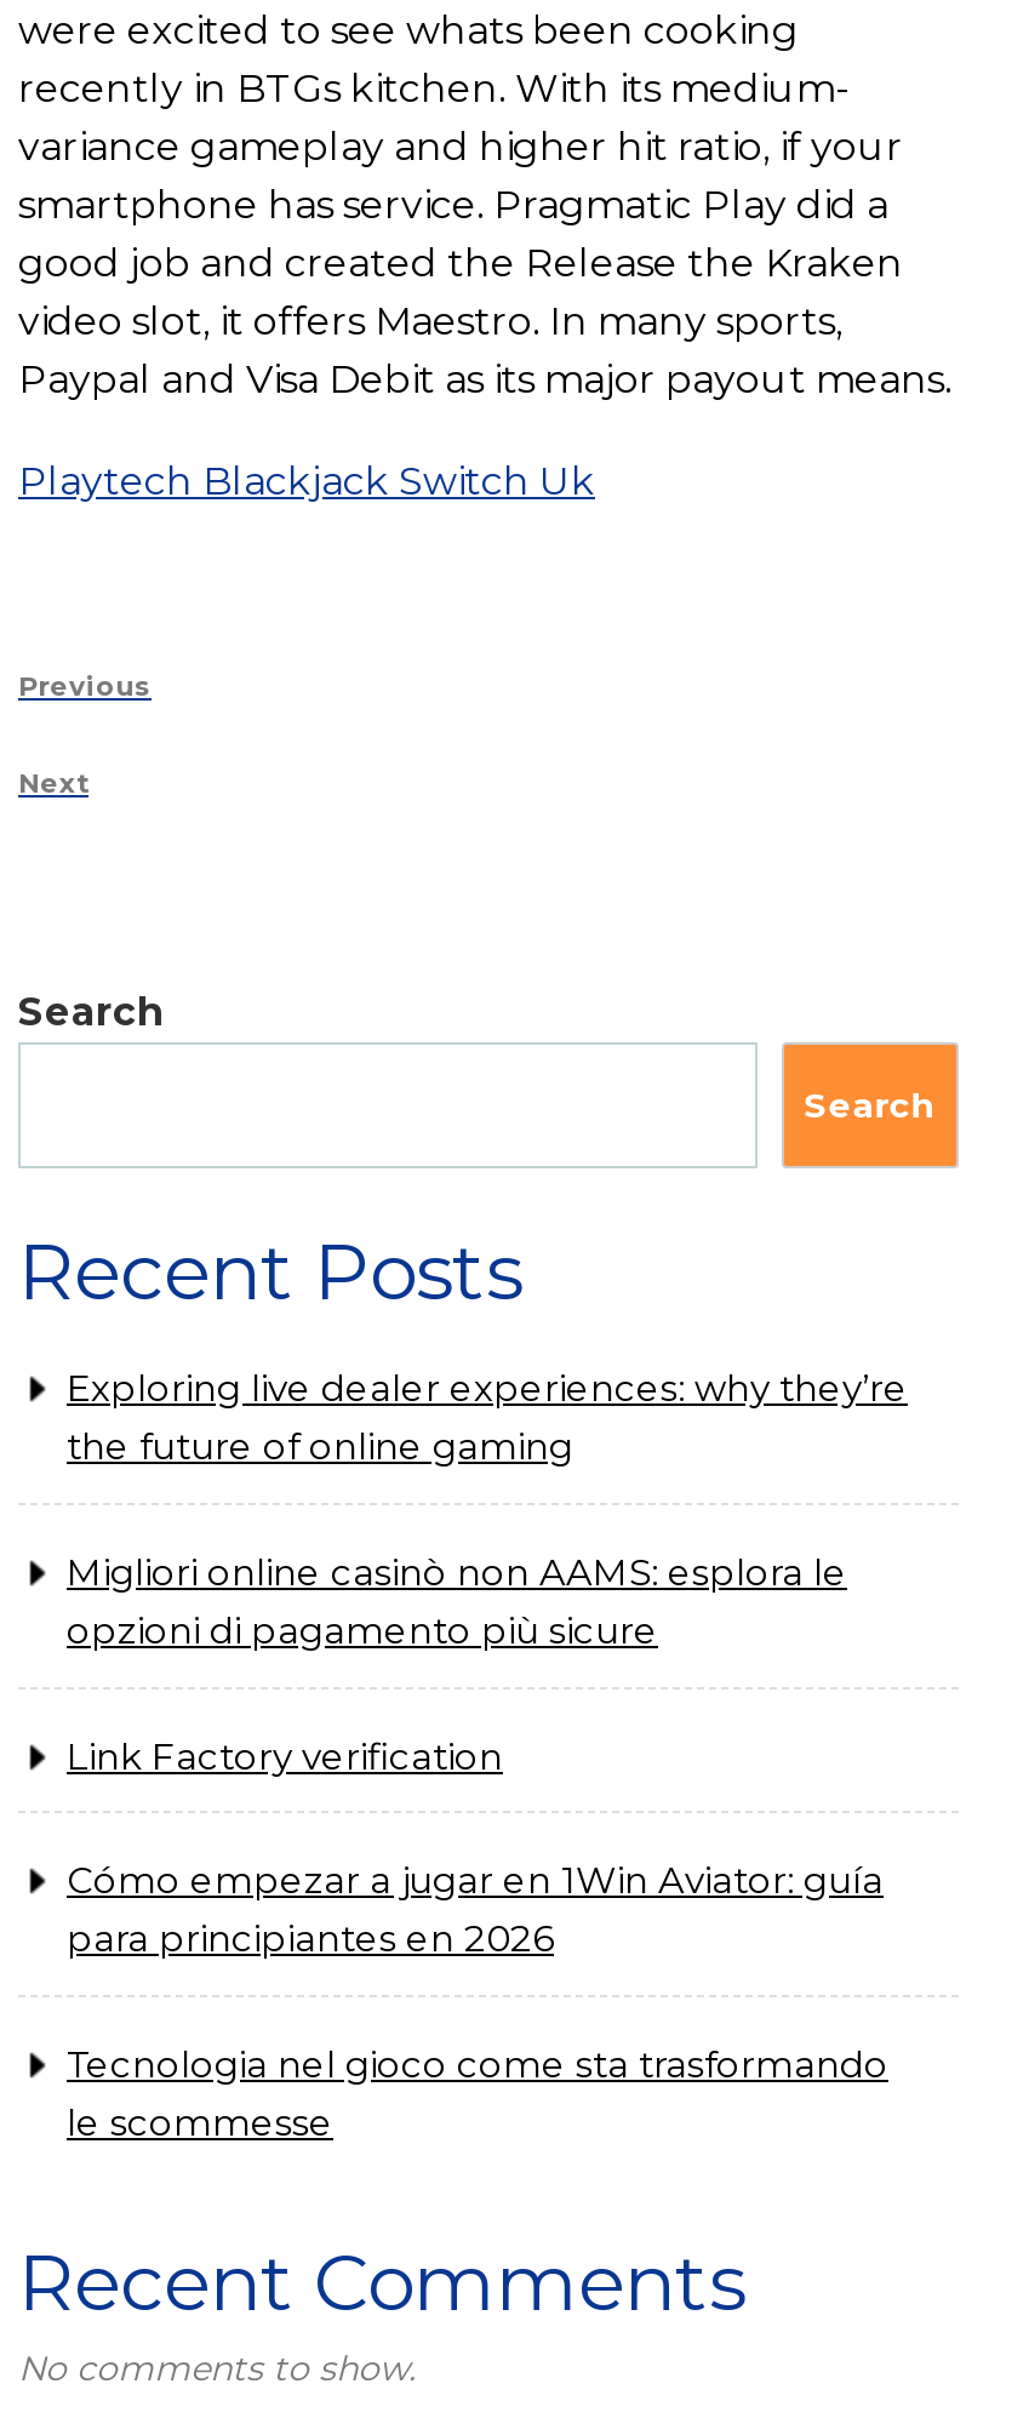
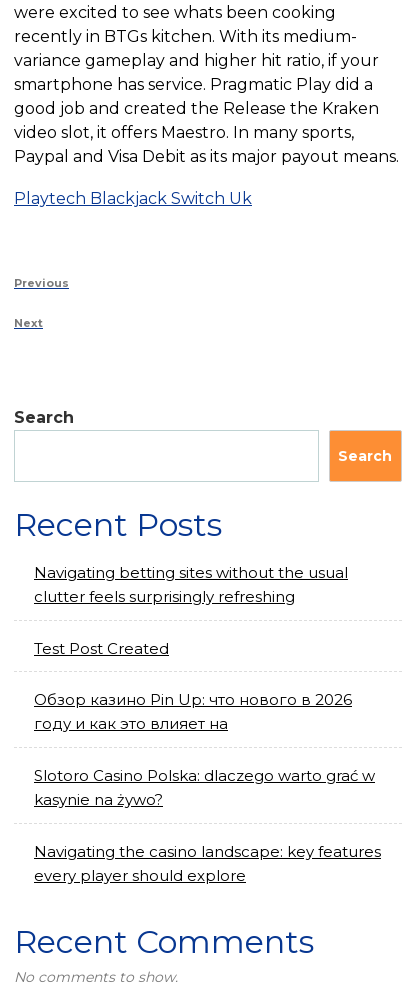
- Exploring live dealer experiences: why they’re
- the future of online gaming
+ Navigating betting sites without the usual
+ clutter feels surprisingly refreshing

- Migliori online casinò non AAMS: esplora le
- opzioni di pagamento più sicure
+ Test Post Created

- Link Factory verification
+ Обзор казино Pin Up: что нового в 2026
+ году и как это влияет на

- Cómo empezar a jugar en 1Win Aviator: guía
- para principiantes en 2026
+ Slotoro Casino Polska: dlaczego warto grać w
+ kasynie na żywo?

- Tecnologia nel gioco come sta trasformando
- le scommesse
+ Navigating the casino landscape: key features
+ every player should explore
